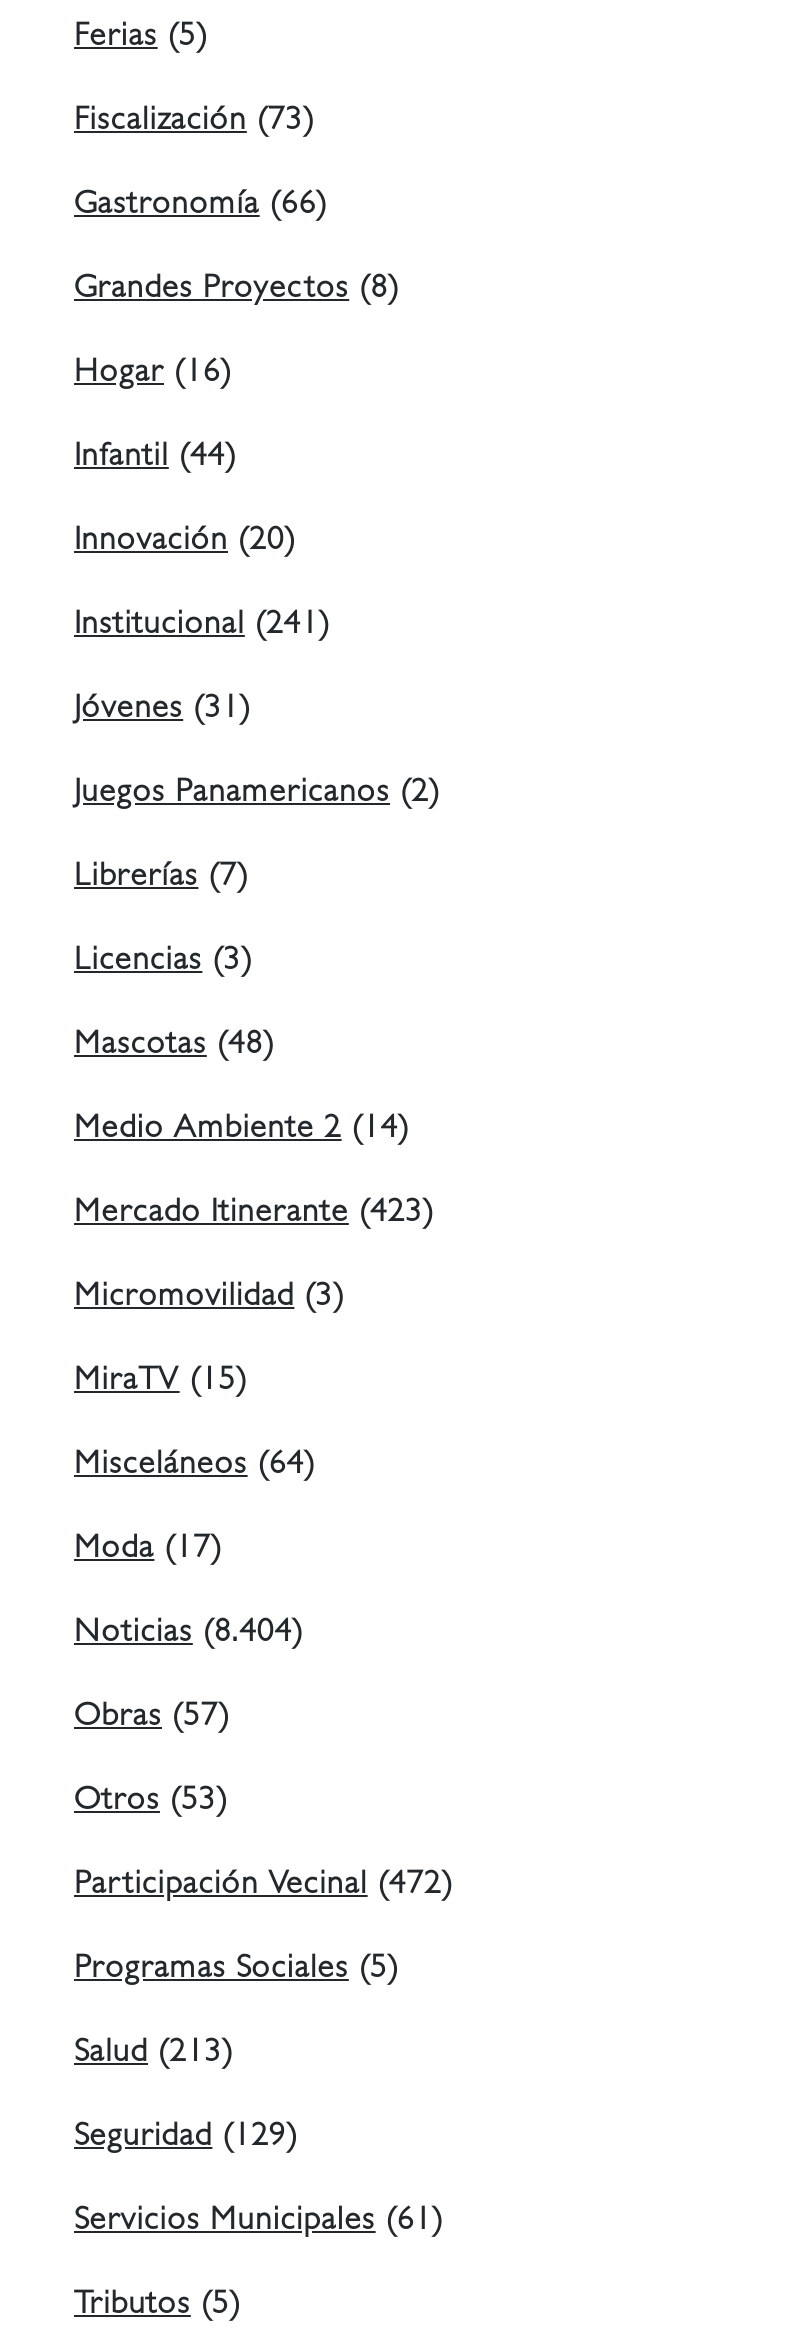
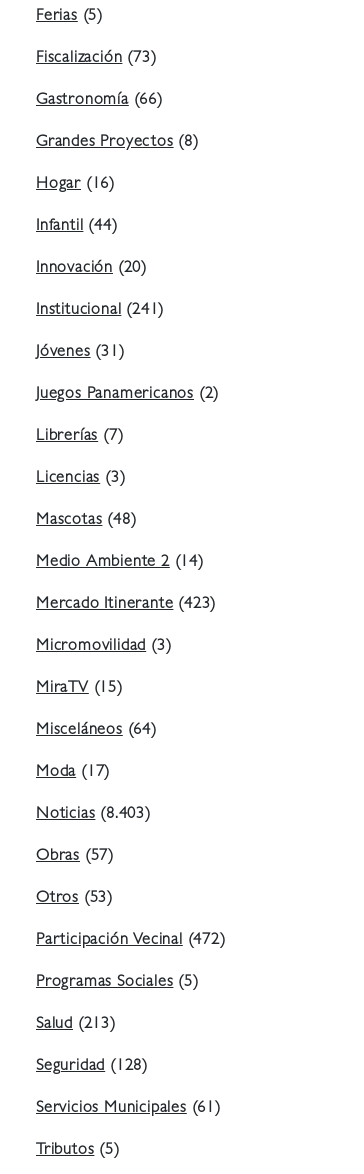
- Noticias (8.404)
+ Noticias (8.403)

- Seguridad (129)
+ Seguridad (128)
